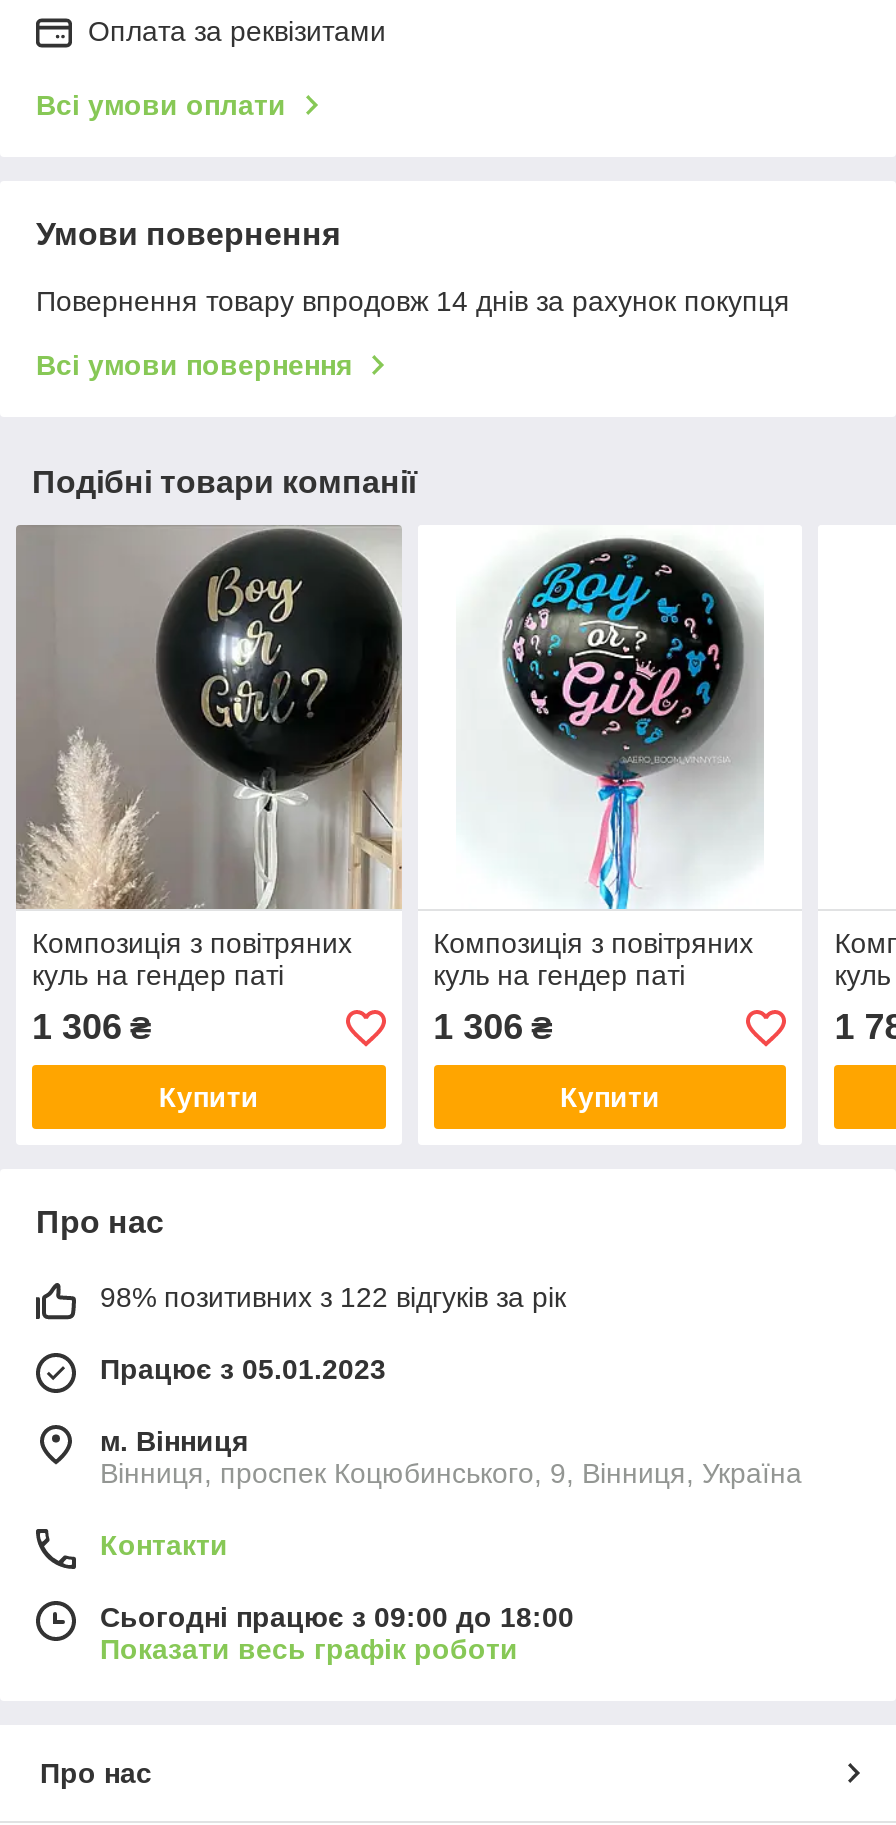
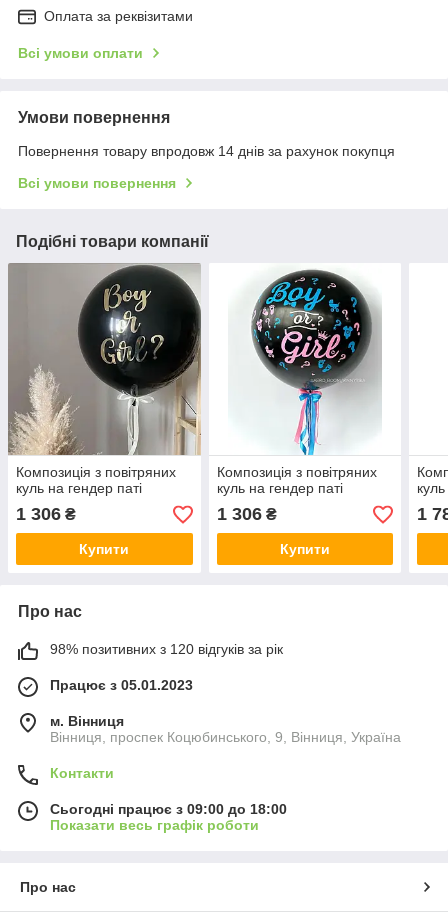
- 98% позитивних з 122 відгуків за рік
+ 98% позитивних з 120 відгуків за рік
